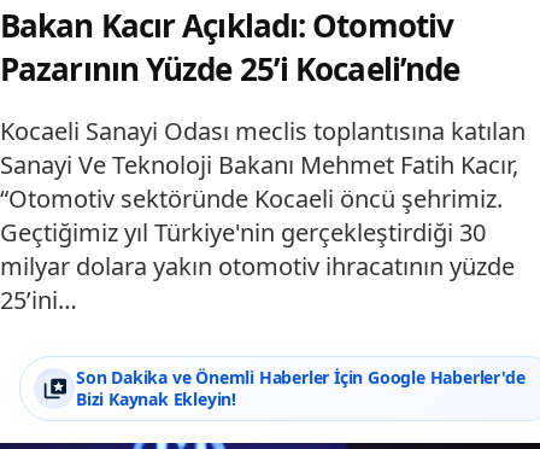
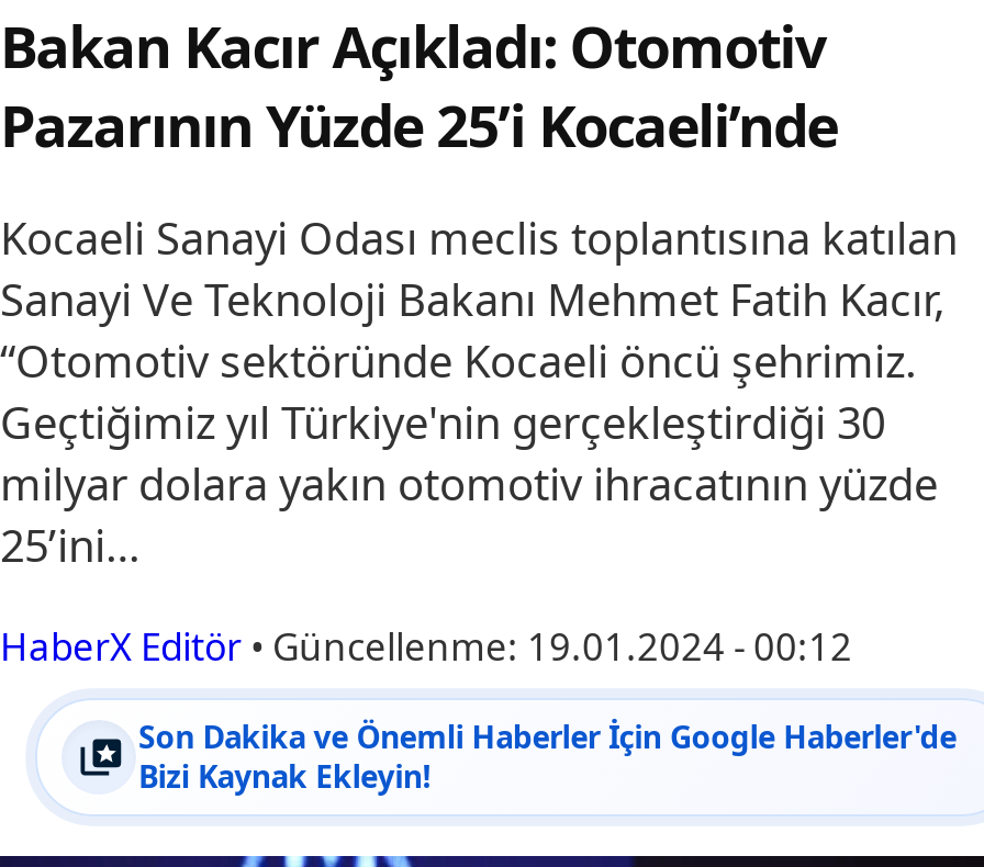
+ HaberX Editör • Güncellenme: 19.01.2024 - 00:12
